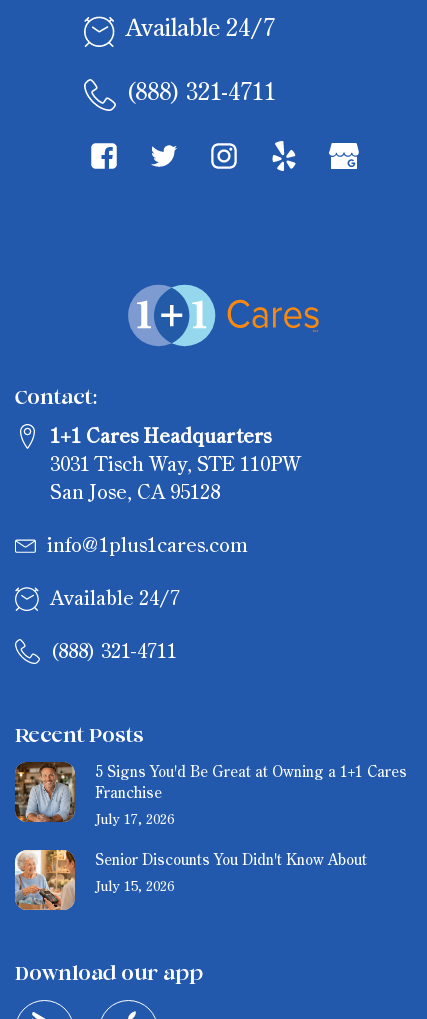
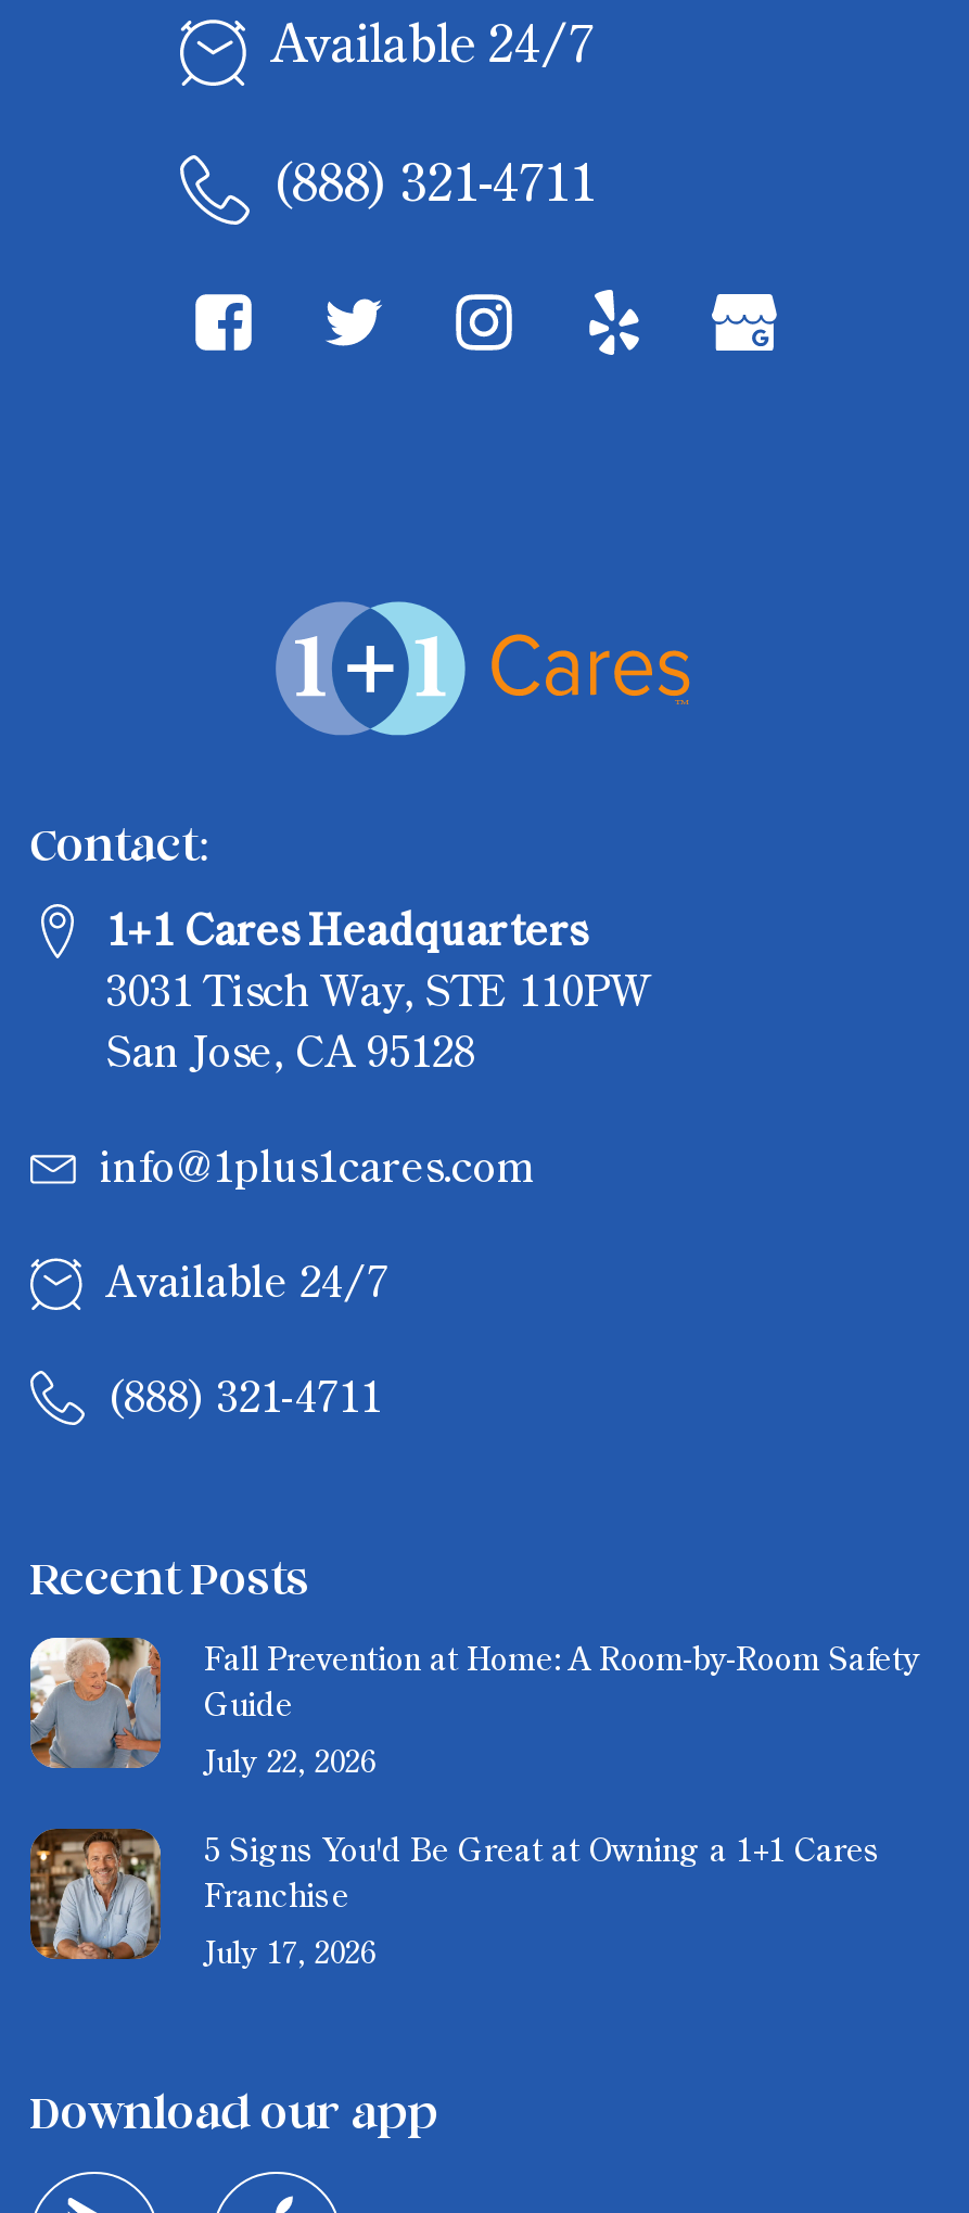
+ [image]
+ Fall Prevention at Home: A Room-by-Room Safety
+ Guide
+ July 22, 2026

moved down: [image] | 5 Signs You'd Be Great at Owning a 1+1 Cares | Franchise | July 17, 2026

- [image]
- Senior Discounts You Didn't Know About
- July 15, 2026
